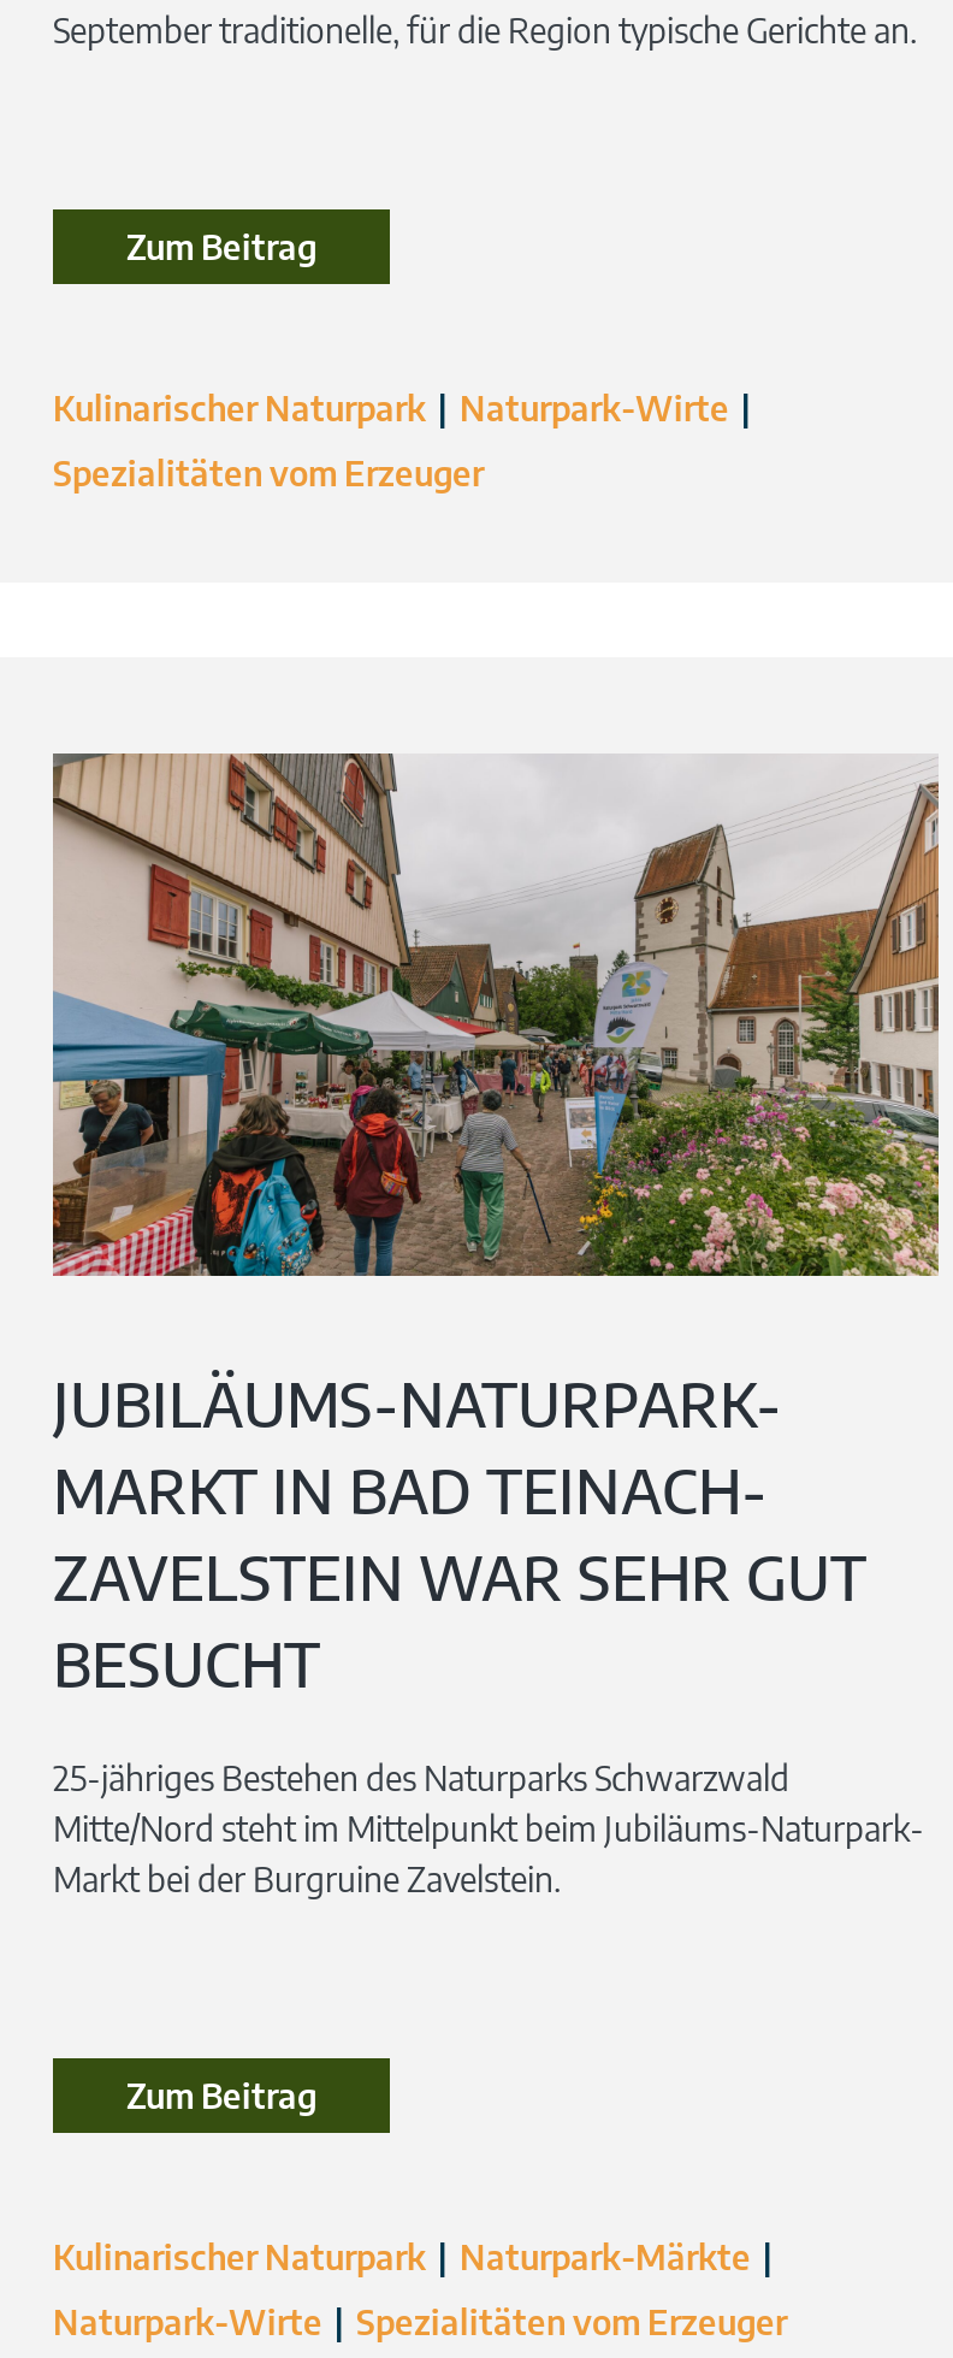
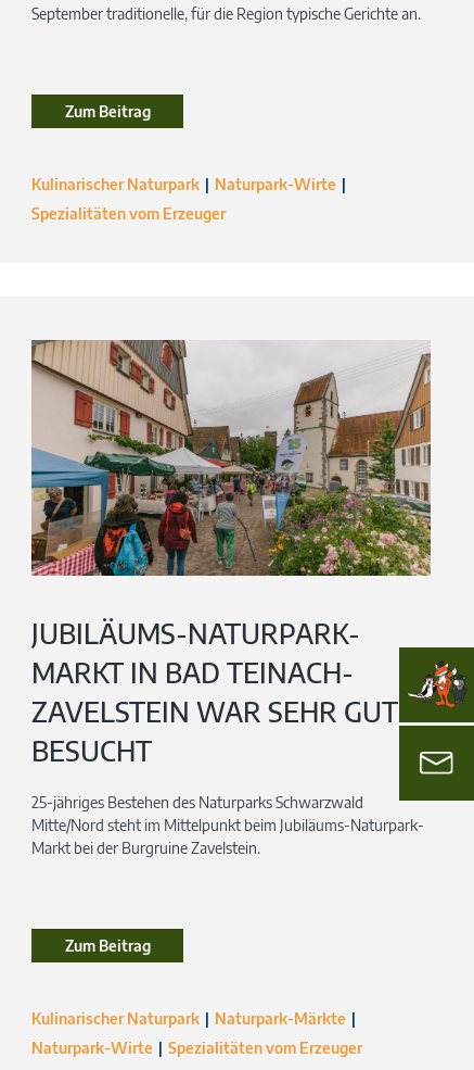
+ [image]
